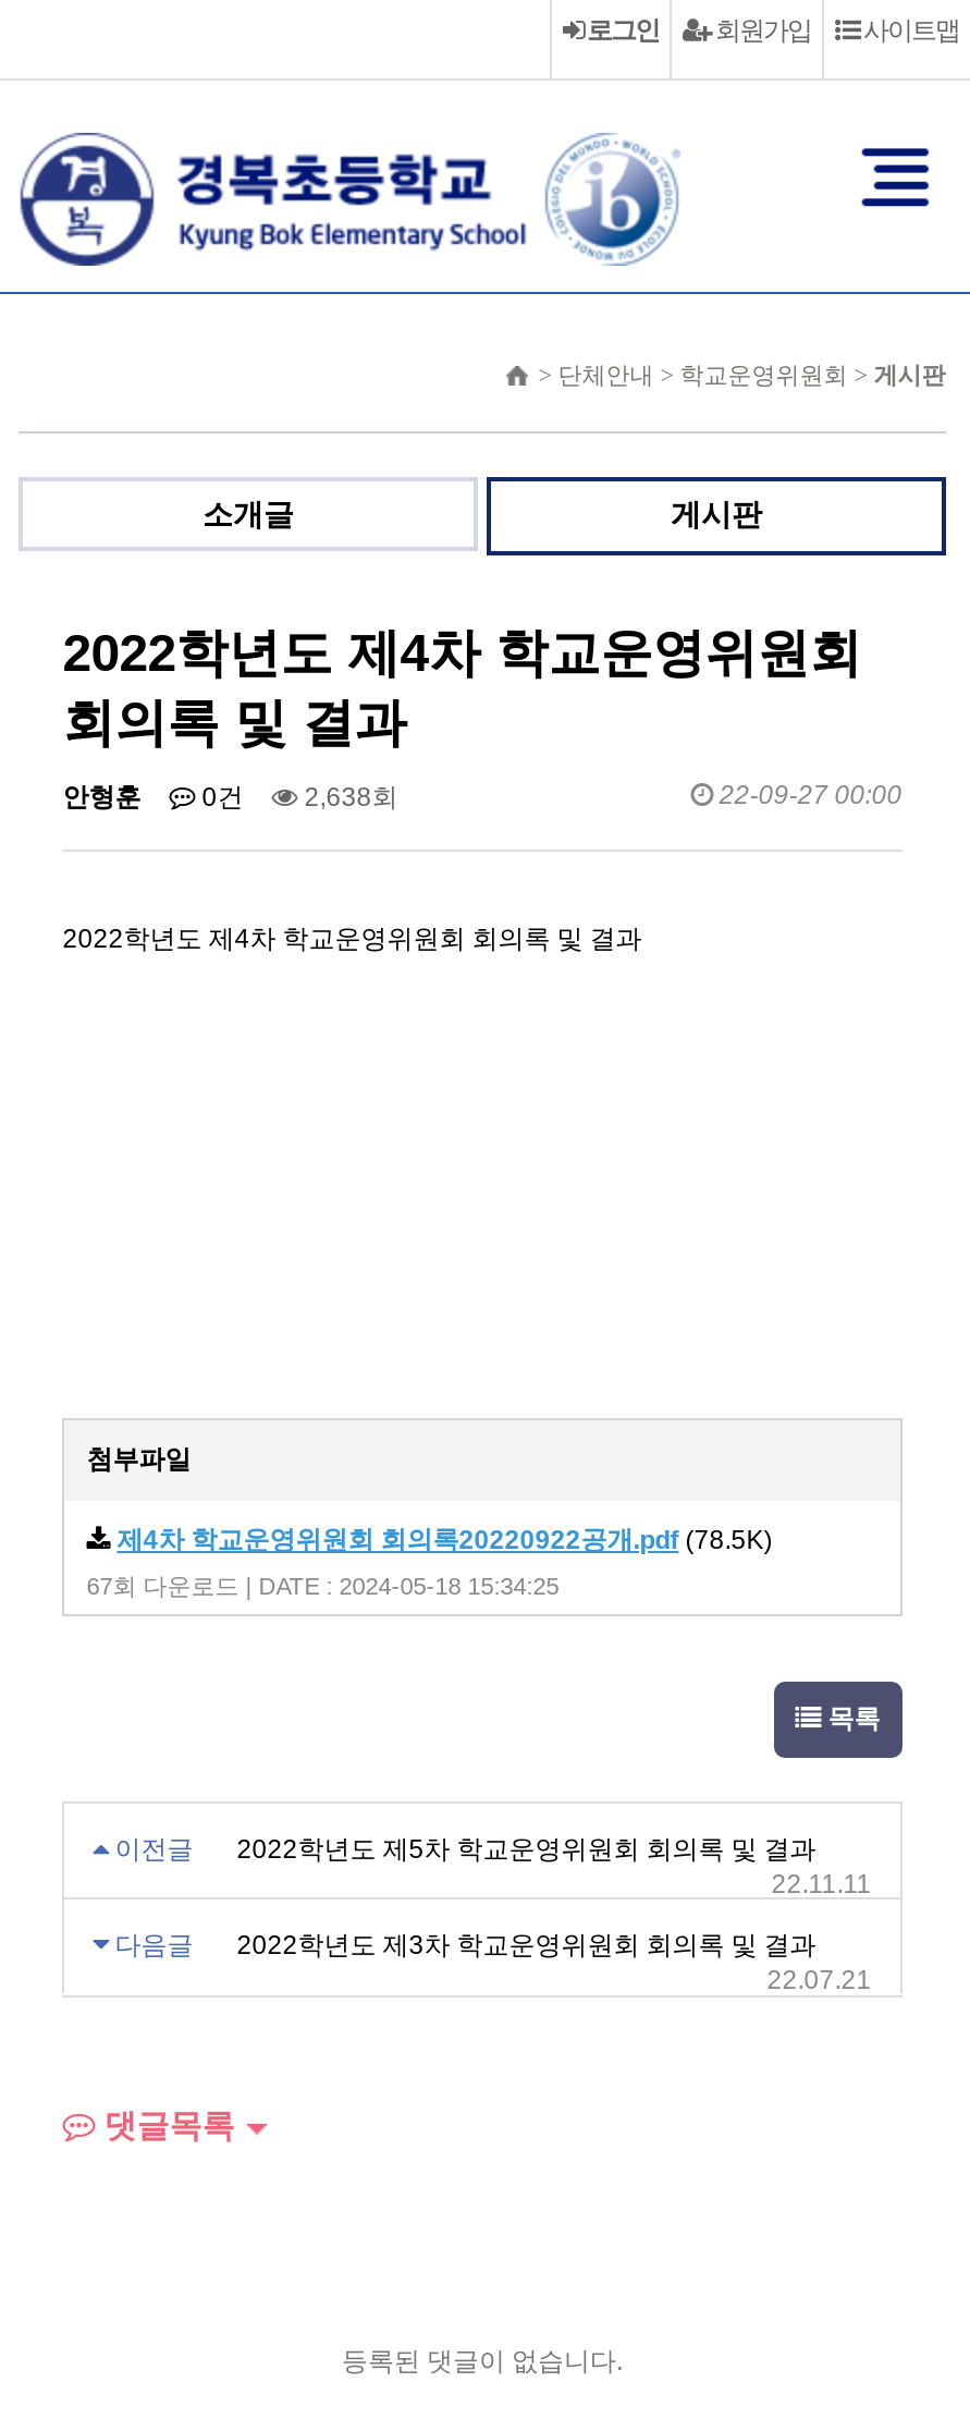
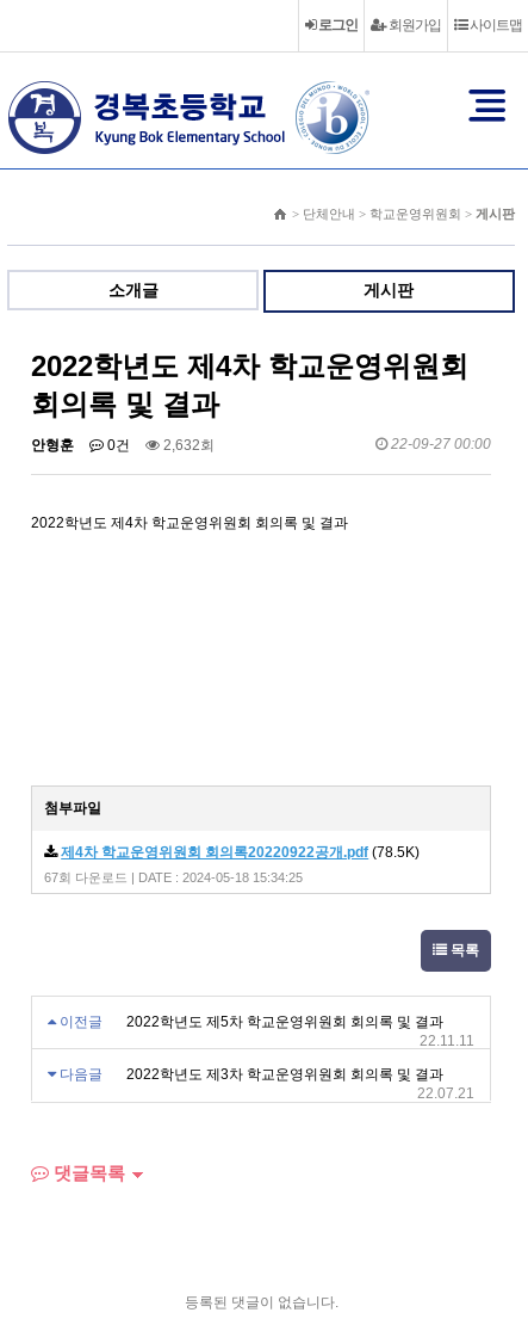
- 안형훈 0건 2,638회
+ 안형훈 0건 2,632회
